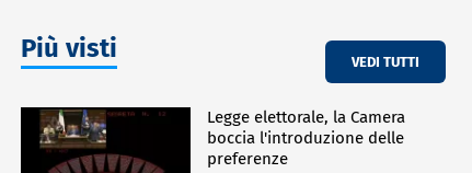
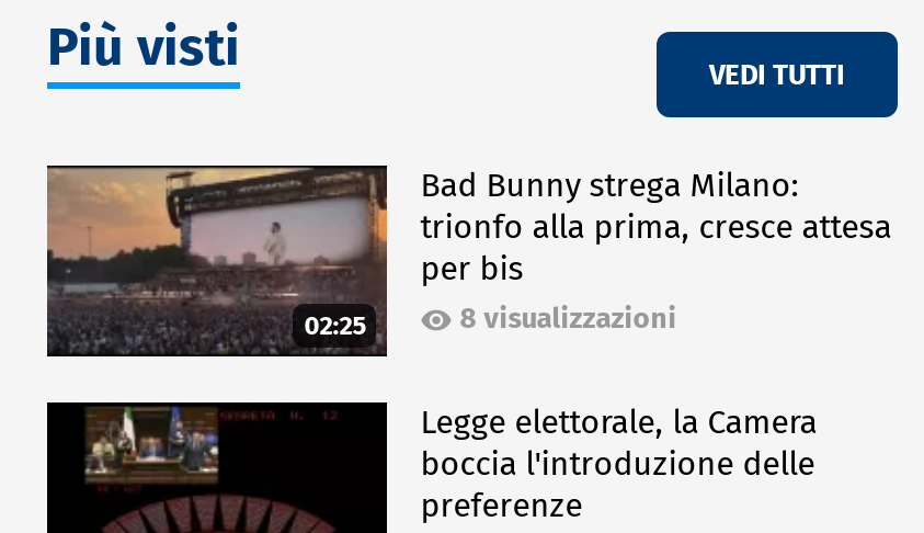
+ [image]
+ 02:25

+ Bad Bunny strega Milano:
+ trionfo alla prima, cresce attesa
+ per bis
+ 8 visualizzazioni
